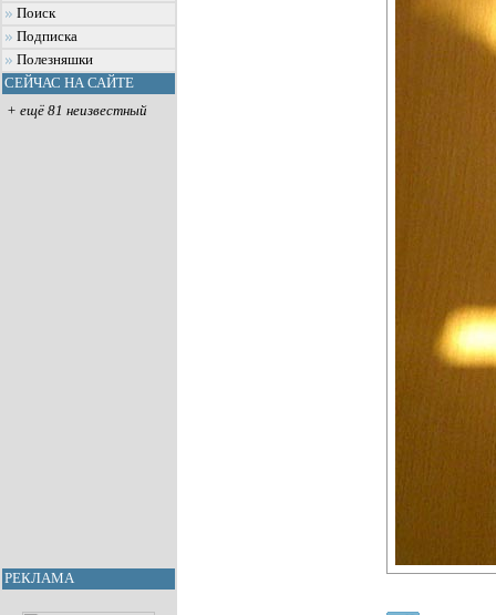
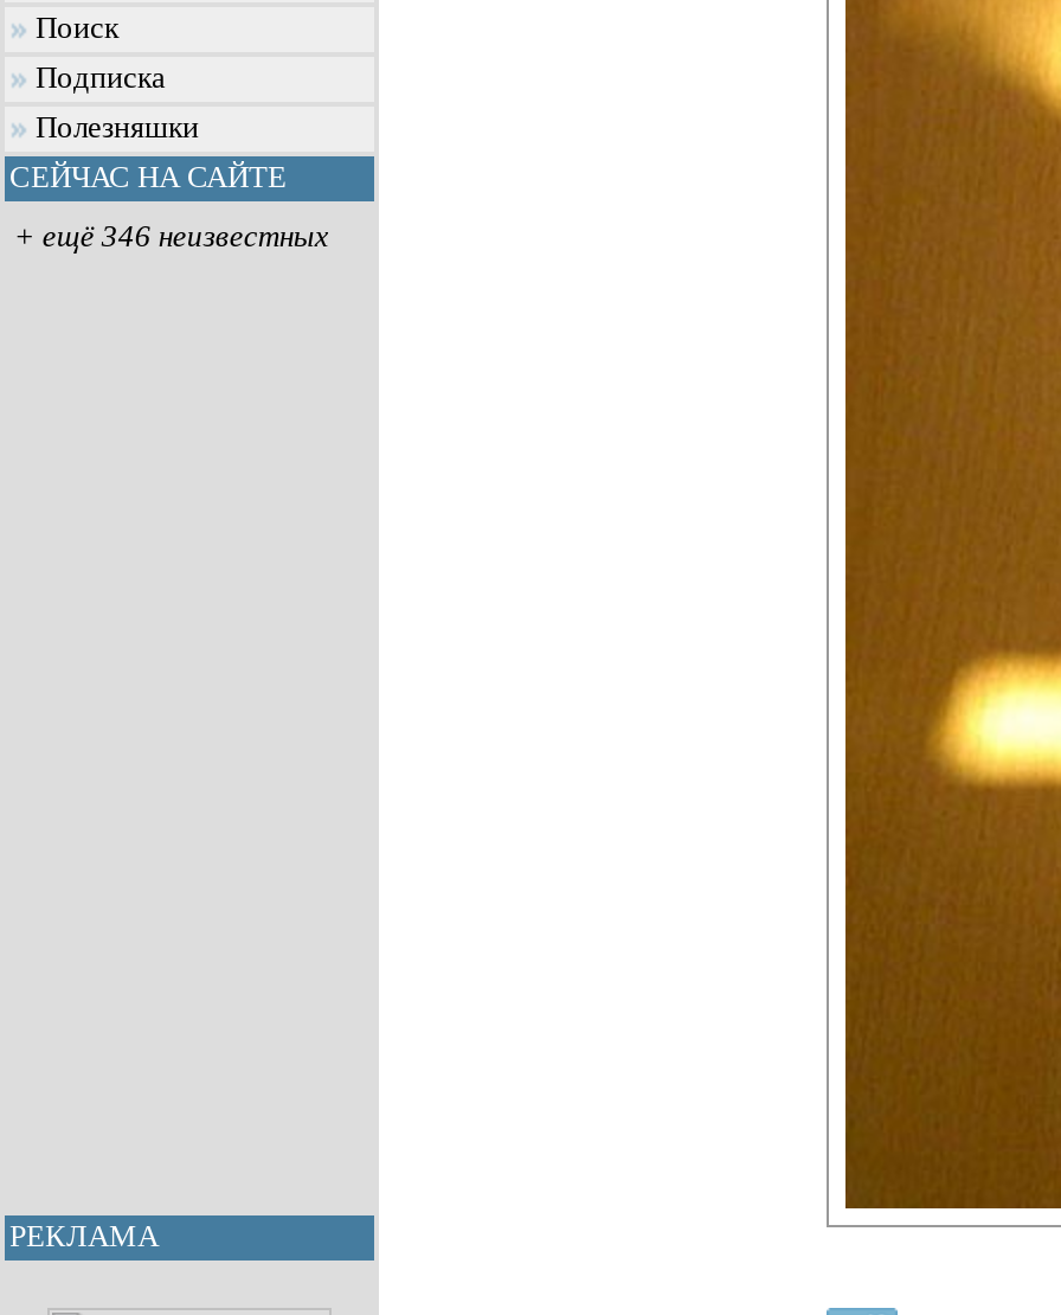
- + ещё 81 неизвестный
+ + ещё 346 неизвестных
